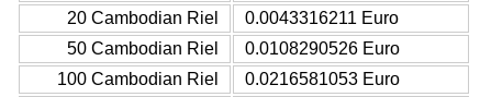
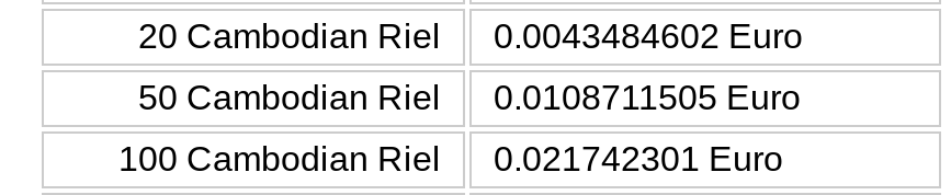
- 20 Cambodian Riel 0.0043316211 Euro
+ 20 Cambodian Riel 0.0043484602 Euro

- 50 Cambodian Riel 0.0108290526 Euro
+ 50 Cambodian Riel 0.0108711505 Euro

- 100 Cambodian Riel 0.0216581053 Euro
+ 100 Cambodian Riel 0.021742301 Euro
